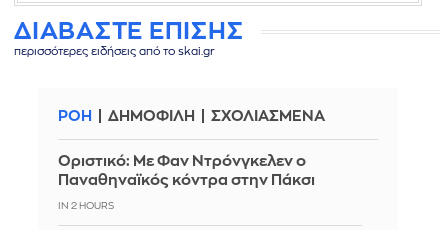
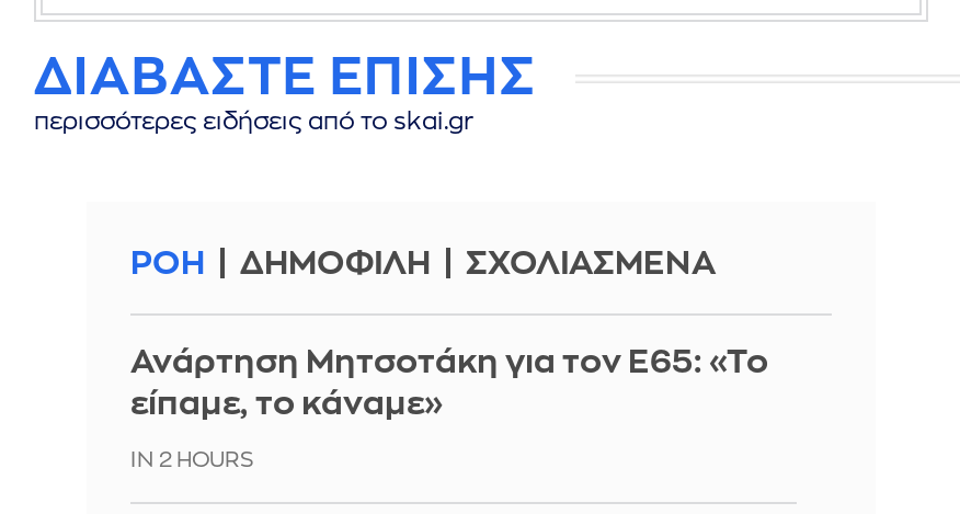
- Οριστικό: Με Φαν Ντρόνγκελεν ο
- Παναθηναϊκός κόντρα στην Πάκσι
+ Ανάρτηση Μητσοτάκη για τον Ε65: «Το
+ είπαμε, το κάναμε»
